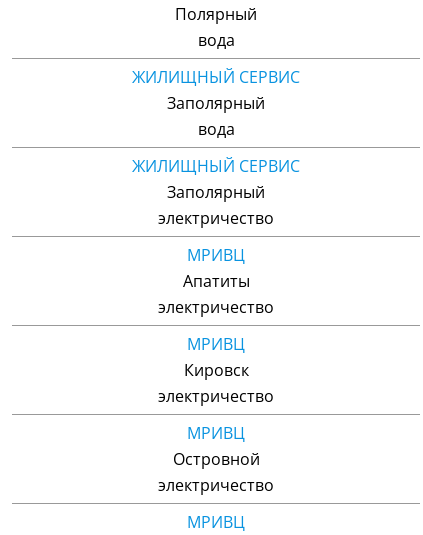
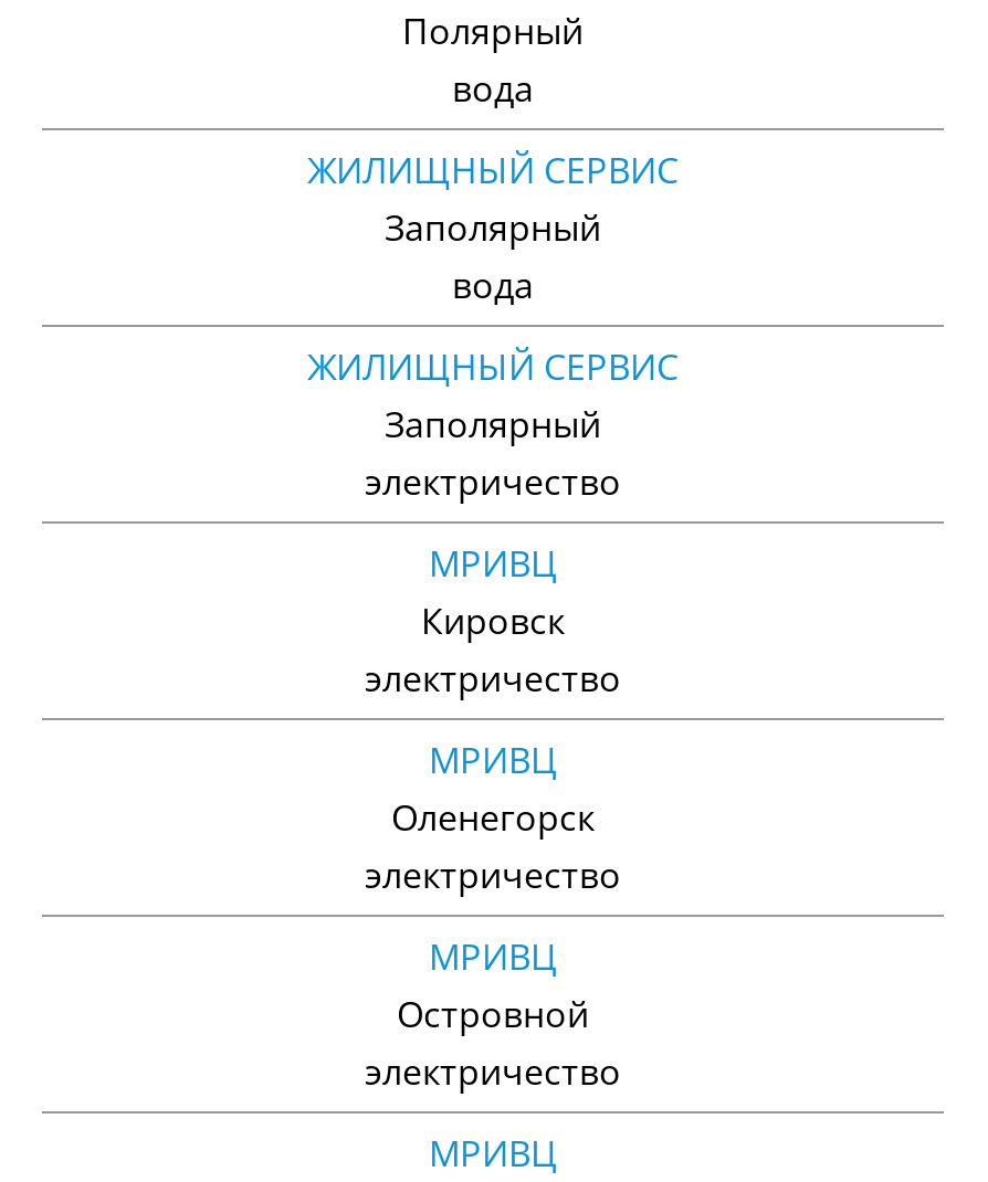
- Апатиты

+ Оленегорск

moved up: Кировск
